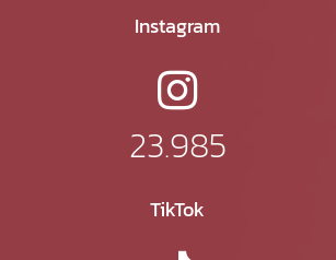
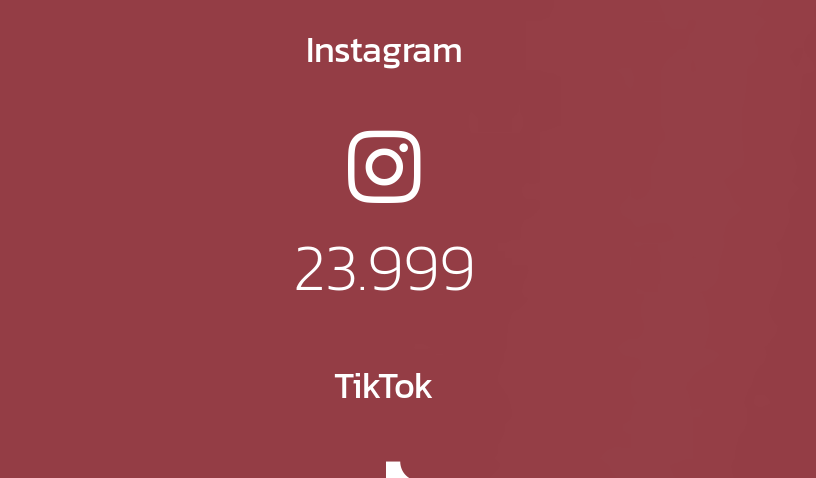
- 23.985
+ 23.999
